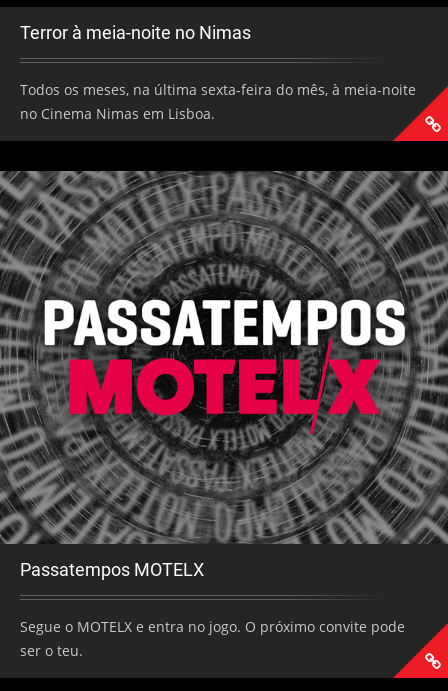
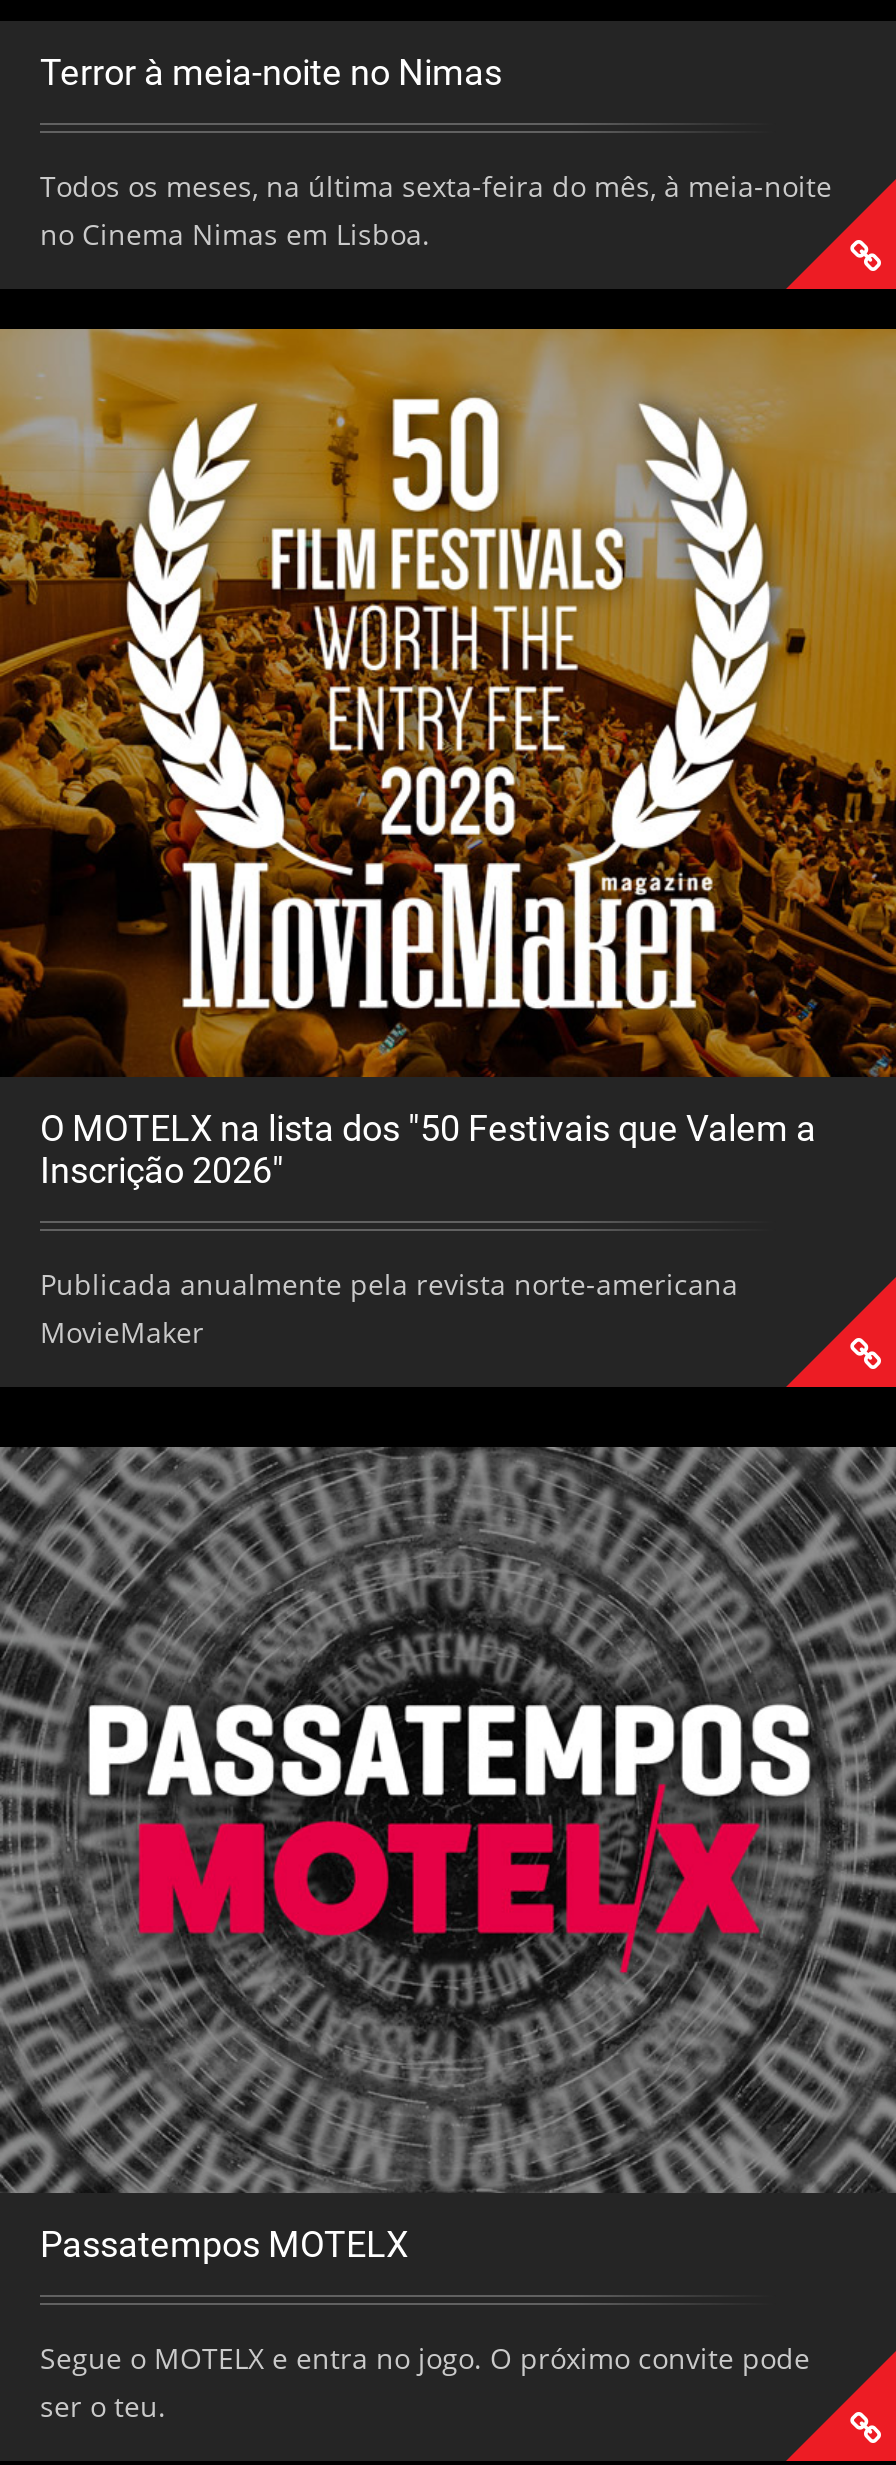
+ [image]
+ O MOTELX na lista dos "50 Festivais que Valem a
+ Inscrição 2026"
+ Publicada anualmente pela revista norte-americana
+ MovieMaker
